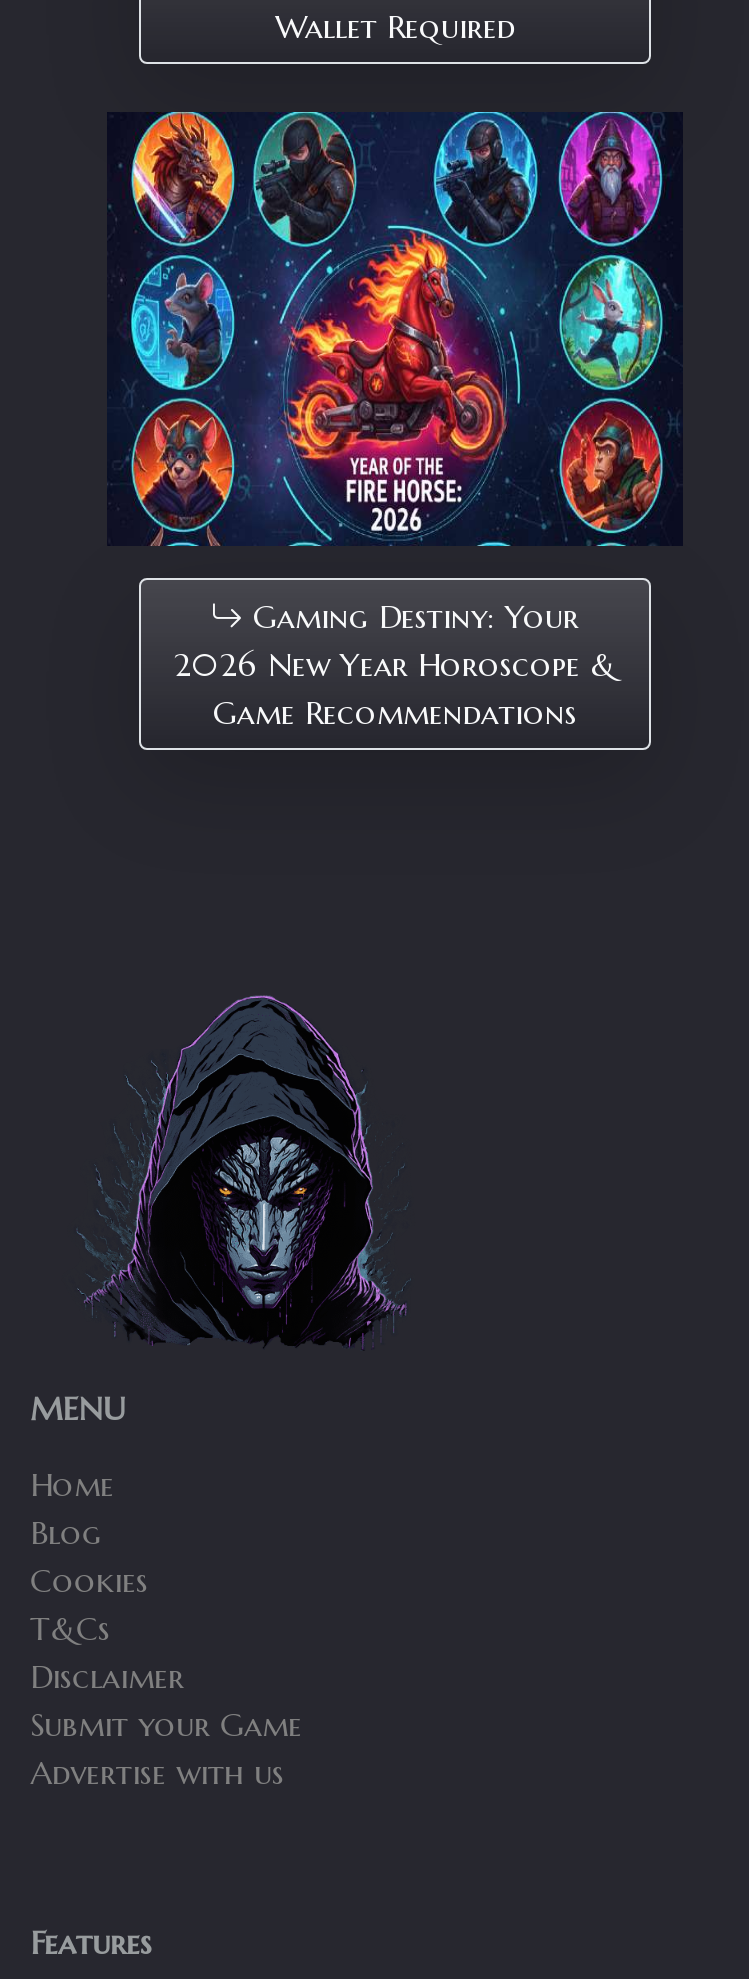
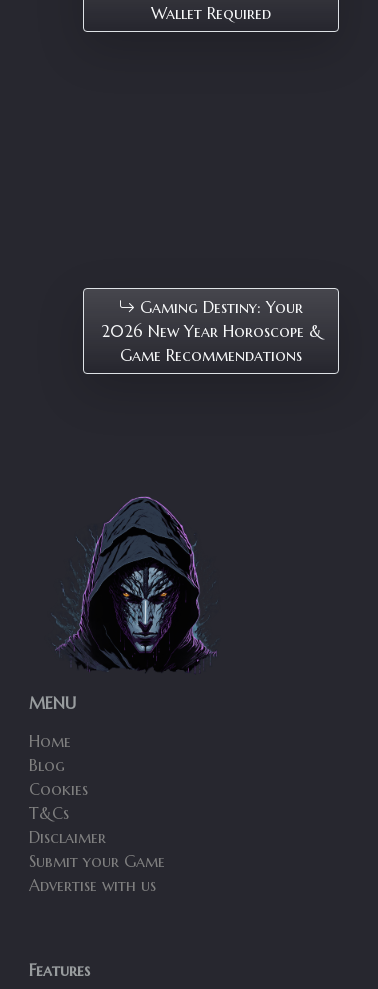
- [image]
